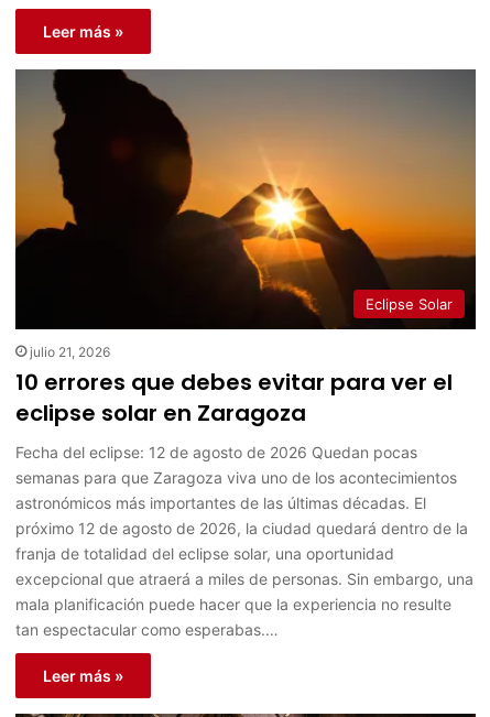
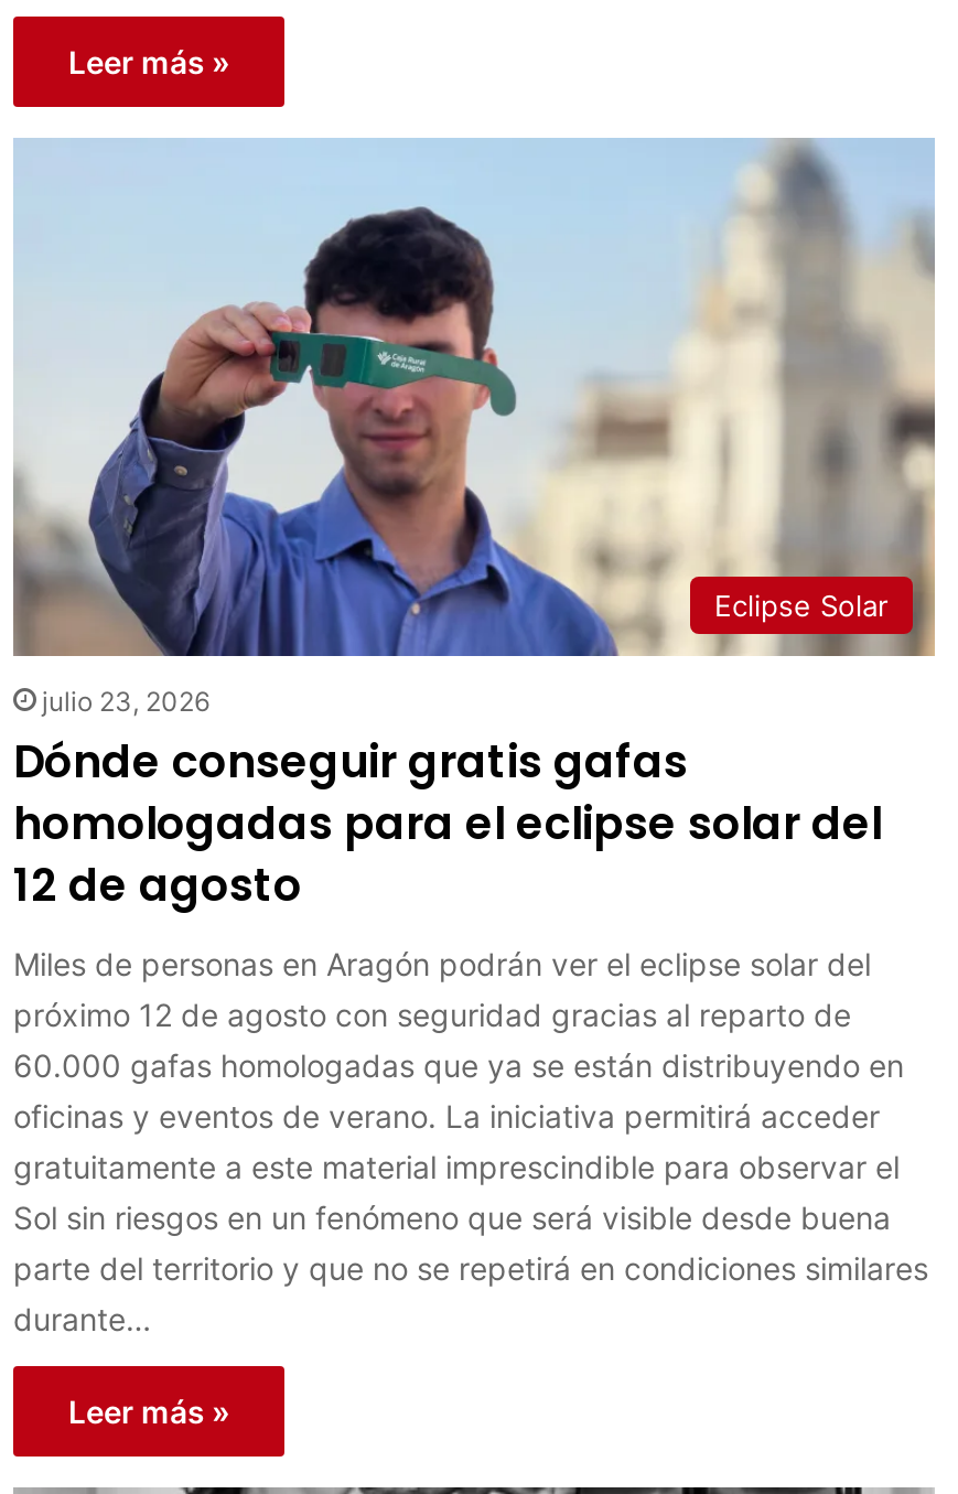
- [image]
- julio 21, 2026
- 10 errores que debes evitar para ver el
- eclipse solar en Zaragoza
+ [image]
+ julio 23, 2026
+ Dónde conseguir gratis gafas
+ homologadas para el eclipse solar del
+ 12 de agosto

- Fecha del eclipse: 12 de agosto de 2026 Quedan pocas
- semanas para que Zaragoza viva uno de los acontecimientos
- astronómicos más importantes de las últimas décadas. El
- próximo 12 de agosto de 2026, la ciudad quedará dentro de la
- franja de totalidad del eclipse solar, una oportunidad
- excepcional que atraerá a miles de personas. Sin embargo, una
- mala planificación puede hacer que la experiencia no resulte
- tan espectacular como esperabas.…
+ Miles de personas en Aragón podrán ver el eclipse solar del
+ próximo 12 de agosto con seguridad gracias al reparto de
+ 60.000 gafas homologadas que ya se están distribuyendo en
+ oficinas y eventos de verano. La iniciativa permitirá acceder
+ gratuitamente a este material imprescindible para observar el
+ Sol sin riesgos en un fenómeno que será visible desde buena
+ parte del territorio y que no se repetirá en condiciones similares
+ durante…
